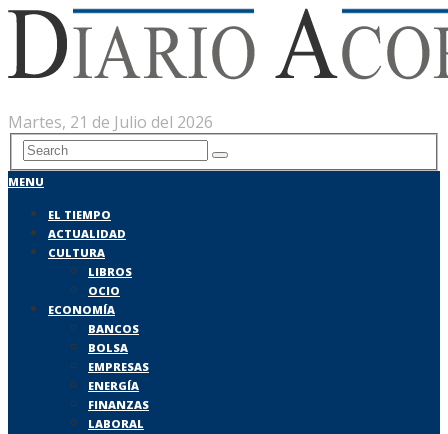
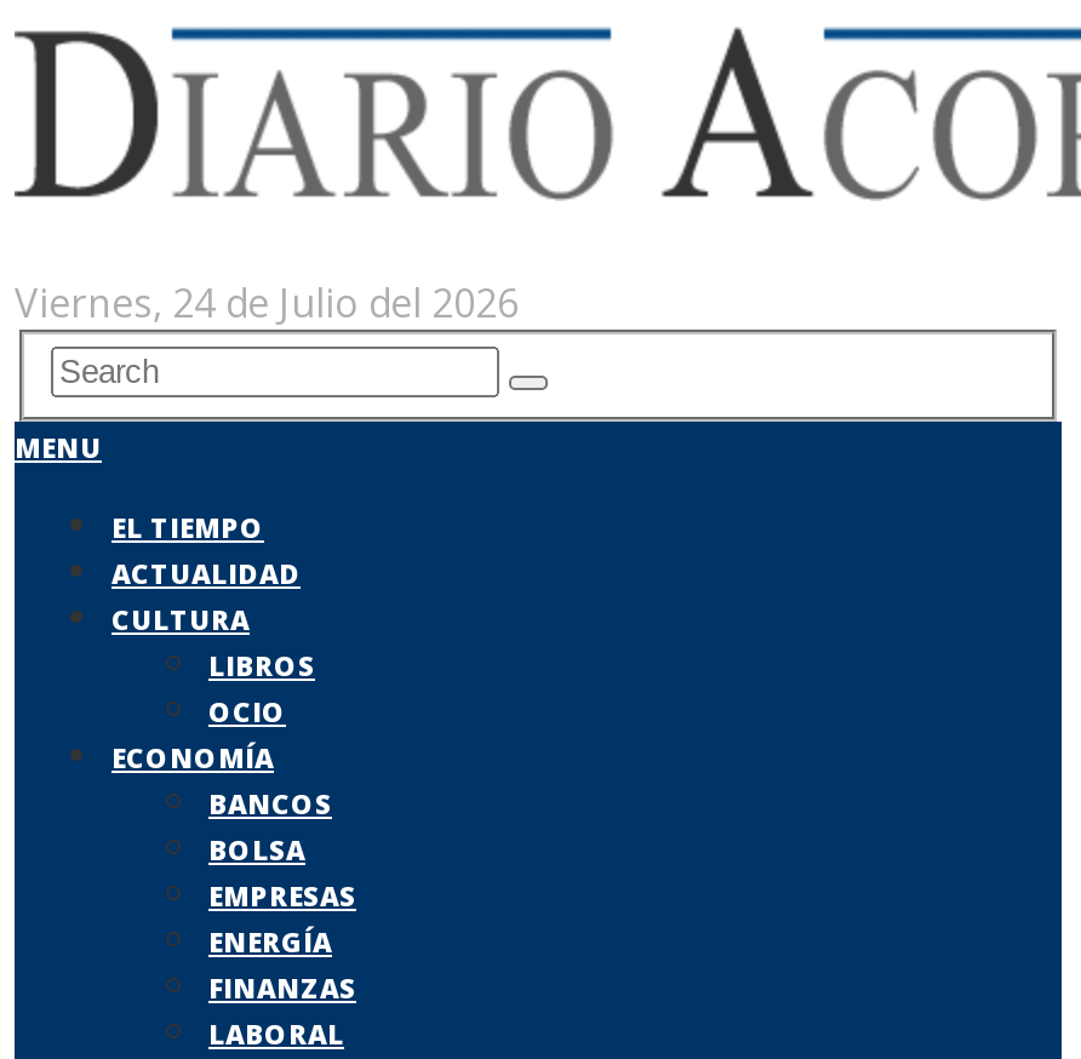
- Martes, 21 de Julio del 2026
+ Viernes, 24 de Julio del 2026
